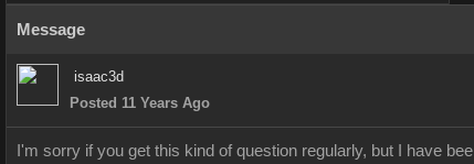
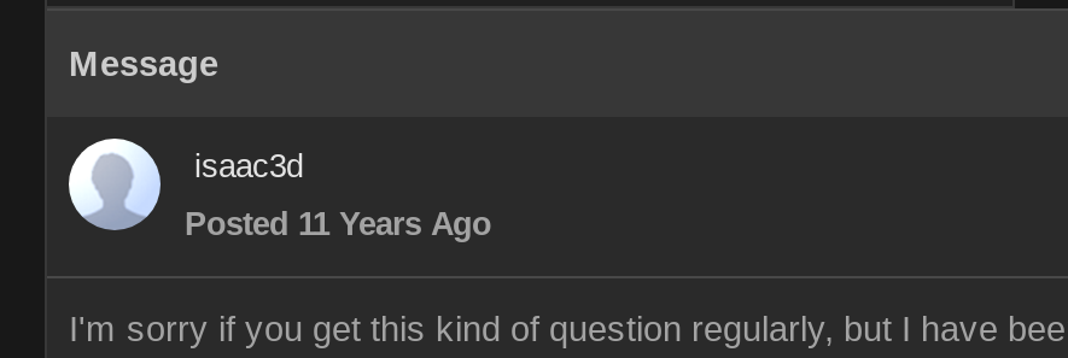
- [image]
+ [image]
